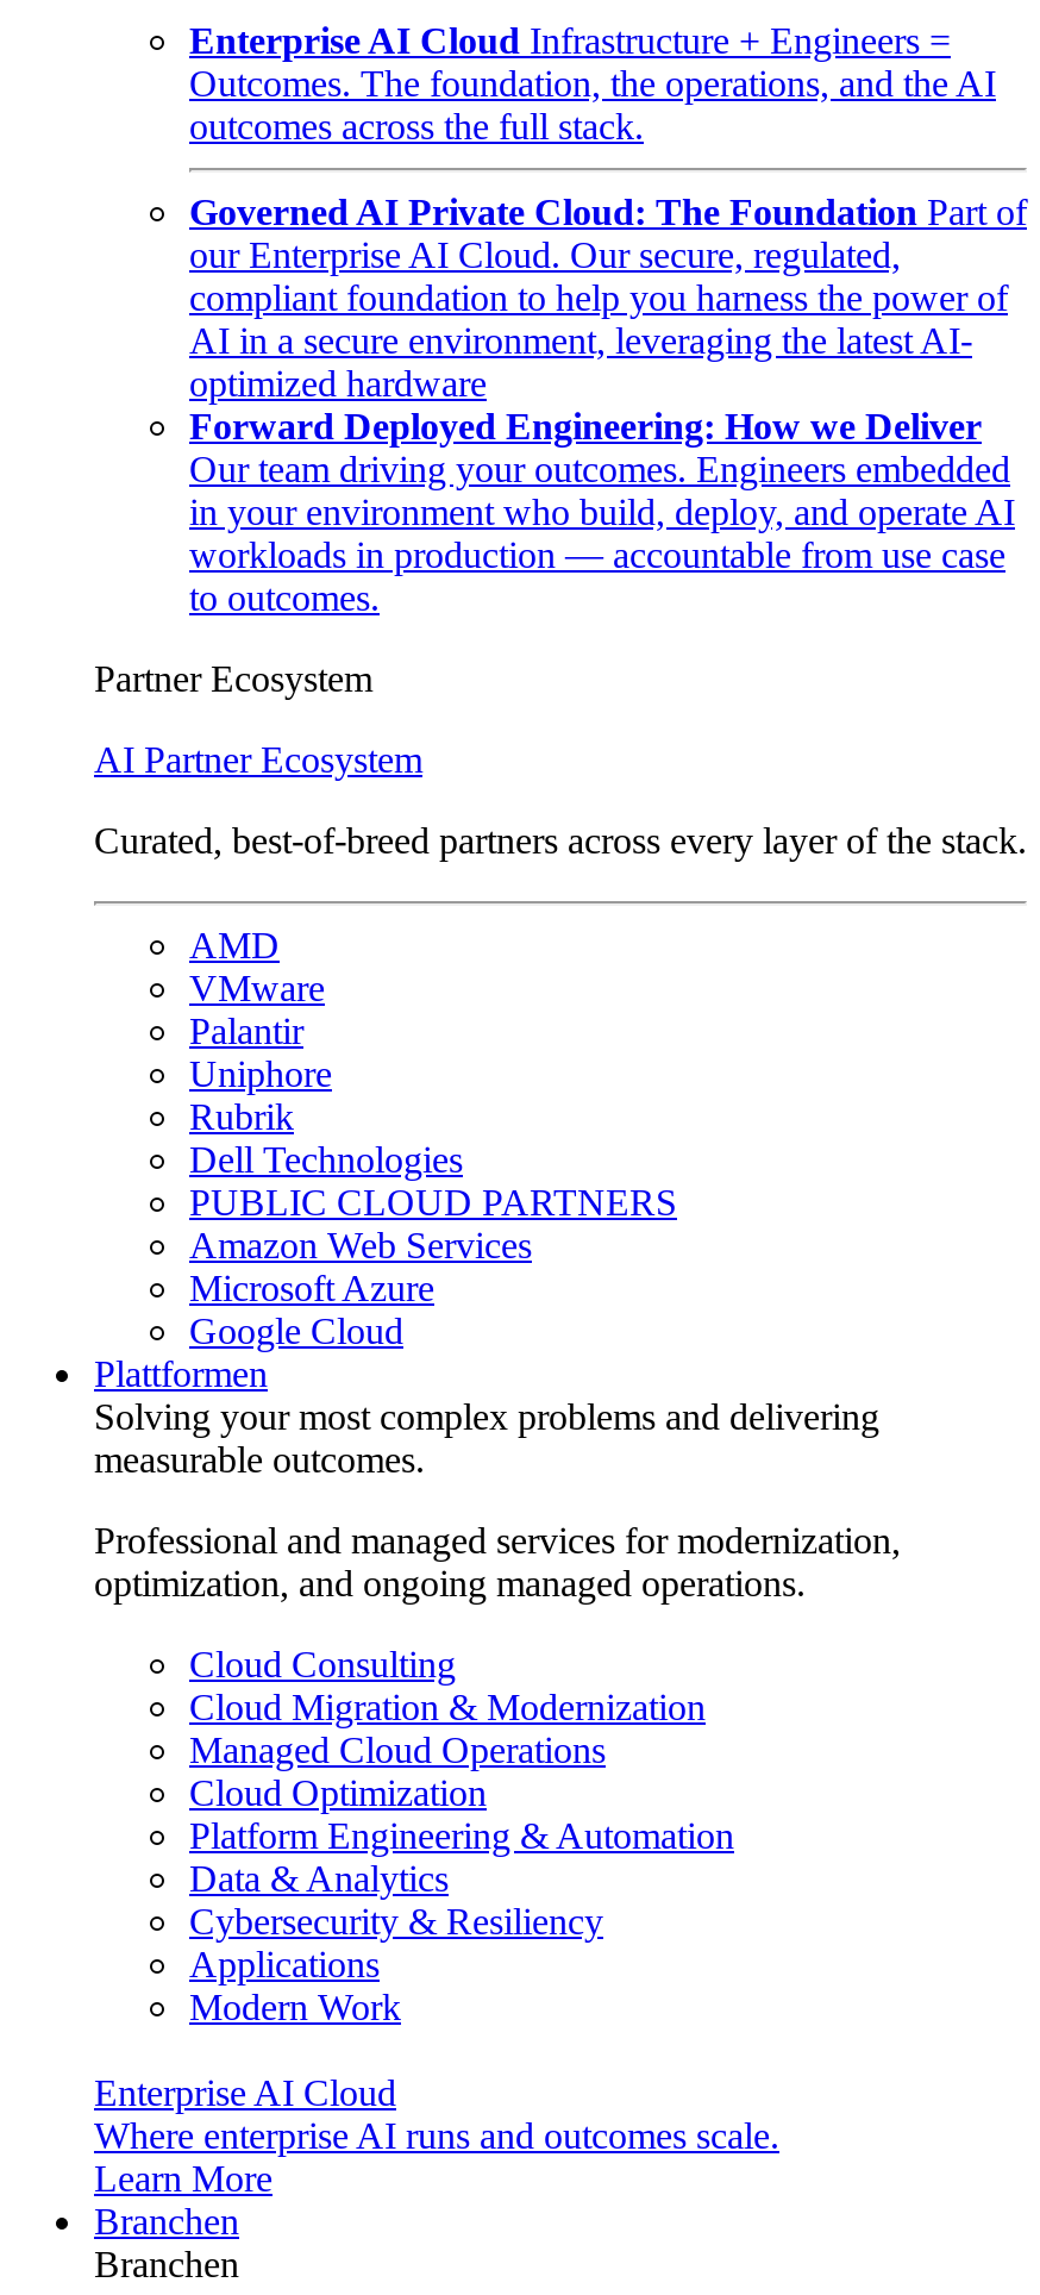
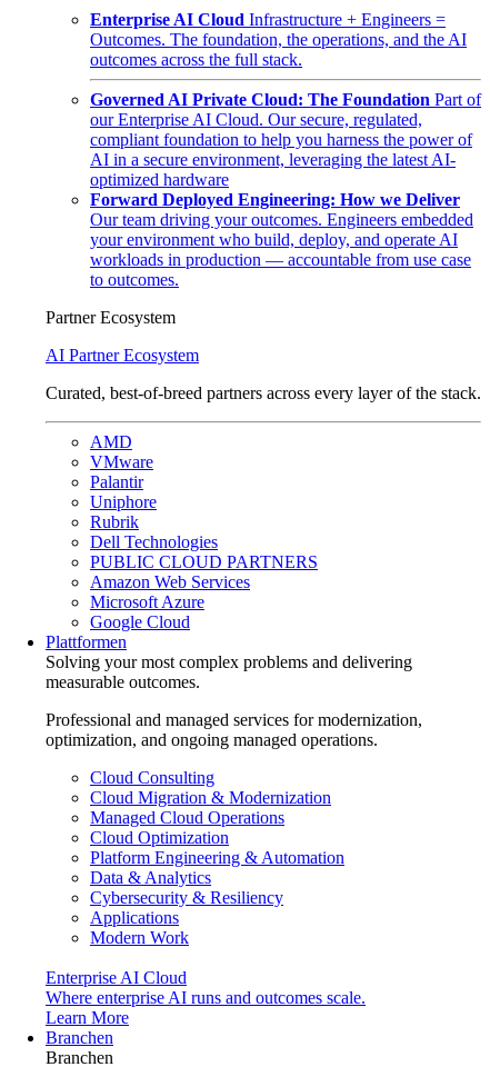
- in your environment who build, deploy, and operate AI
+ your environment who build, deploy, and operate AI
